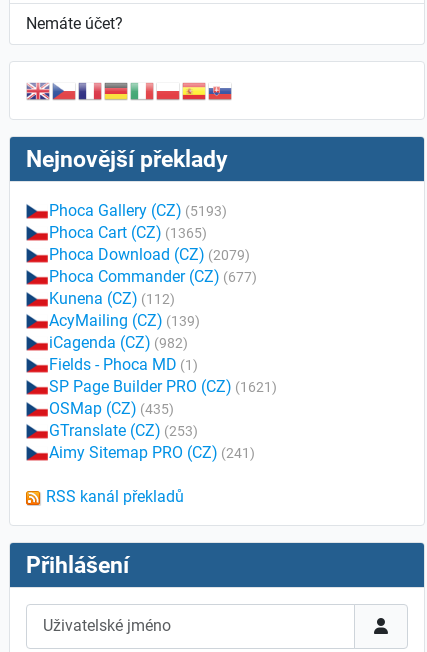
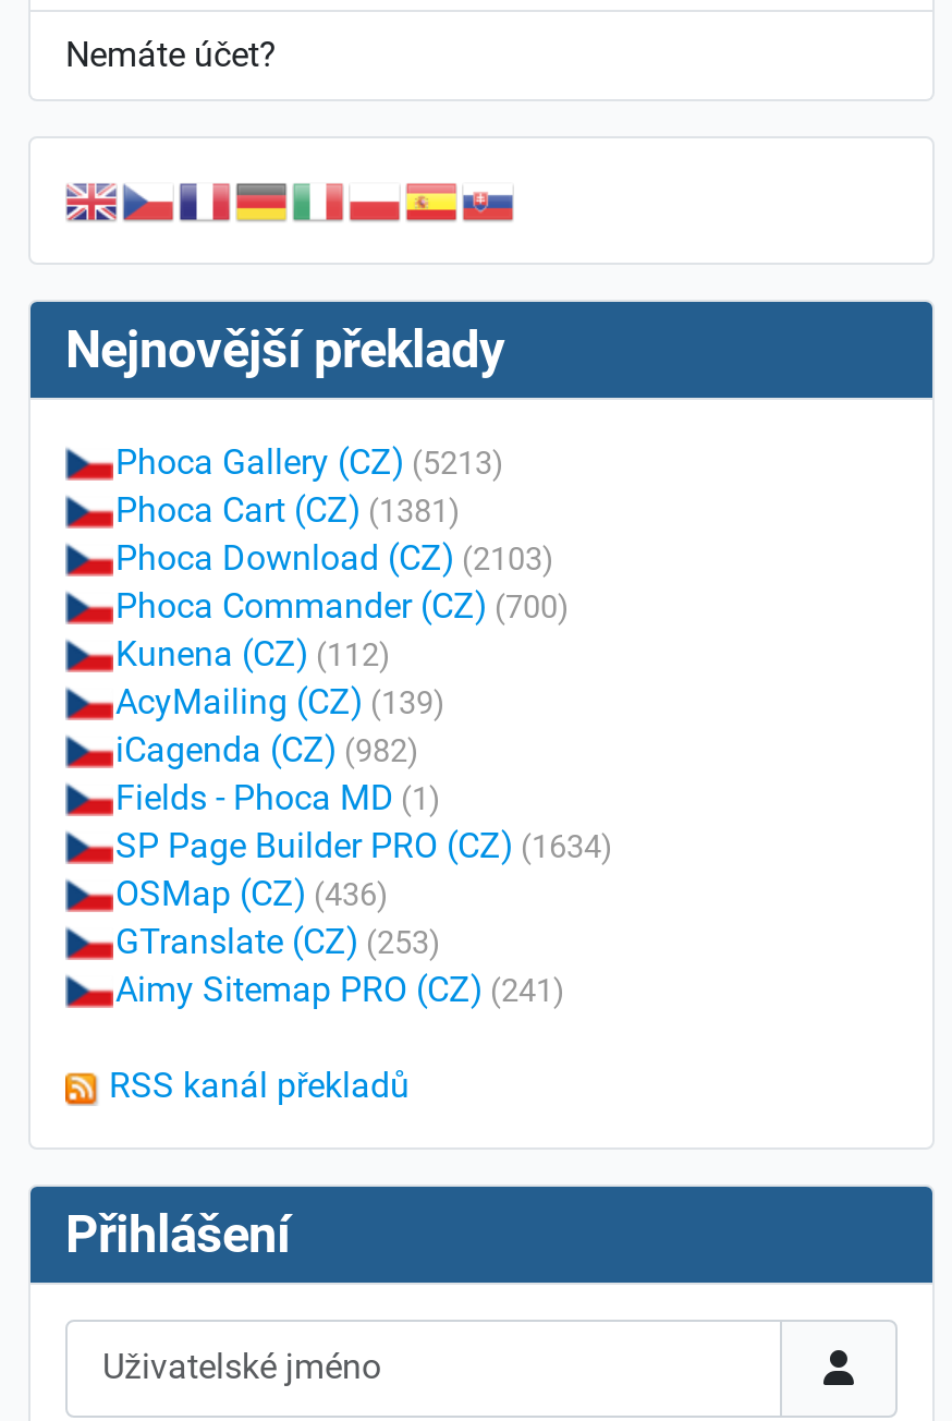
- Phoca Gallery (CZ) (5193)
+ Phoca Gallery (CZ) (5213)

- Phoca Cart (CZ) (1365)
+ Phoca Cart (CZ) (1381)

- Phoca Download (CZ) (2079)
+ Phoca Download (CZ) (2103)

- Phoca Commander (CZ) (677)
+ Phoca Commander (CZ) (700)

- SP Page Builder PRO (CZ) (1621)
+ SP Page Builder PRO (CZ) (1634)

- OSMap (CZ) (435)
+ OSMap (CZ) (436)
